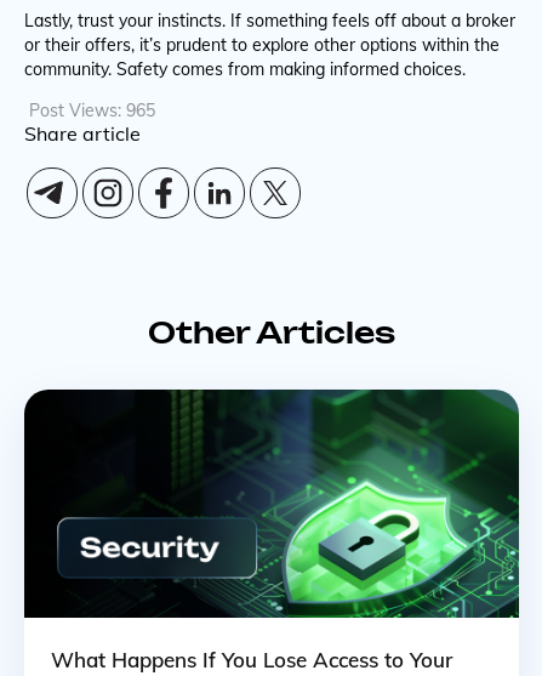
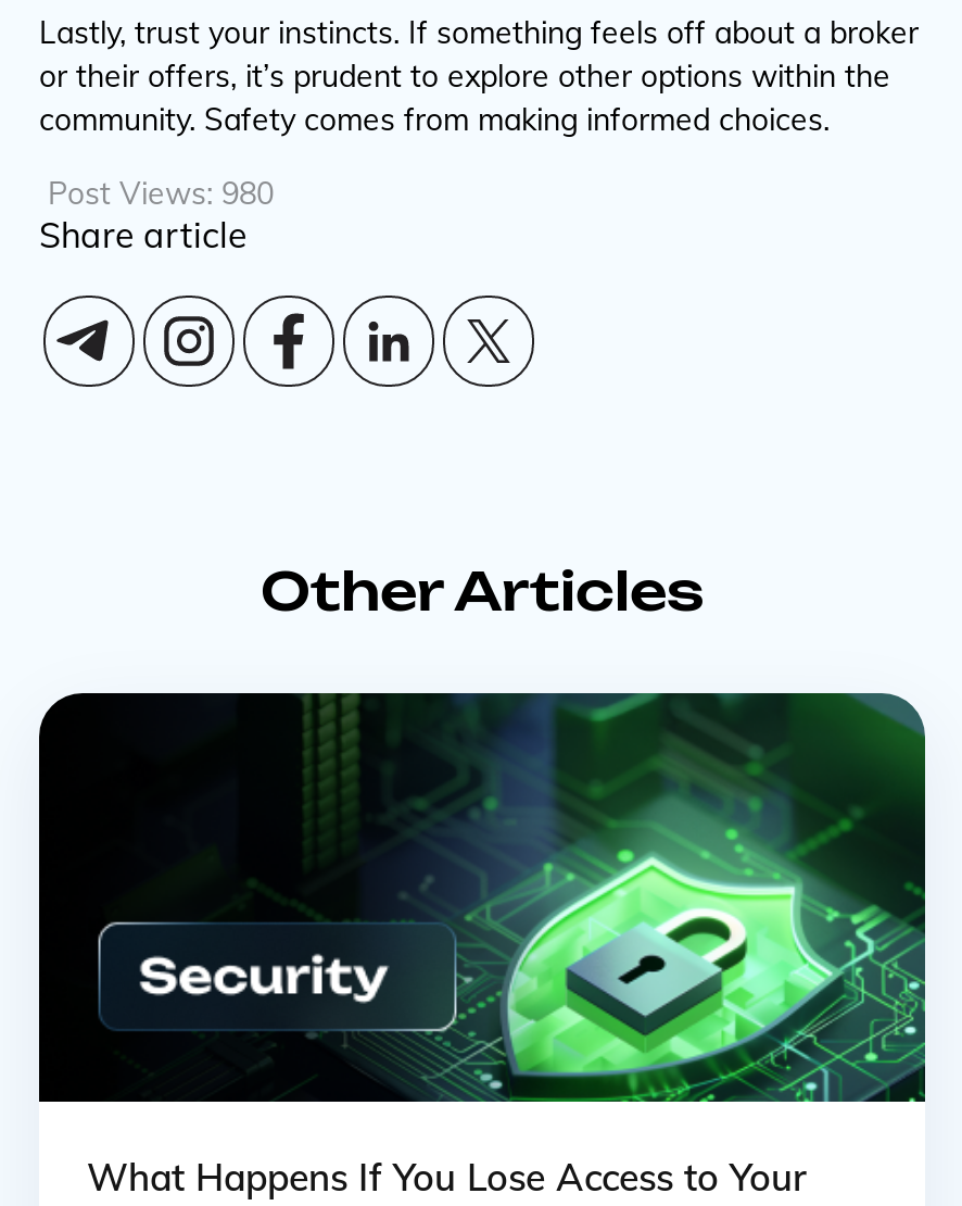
- Post Views: 965
+ Post Views: 980
